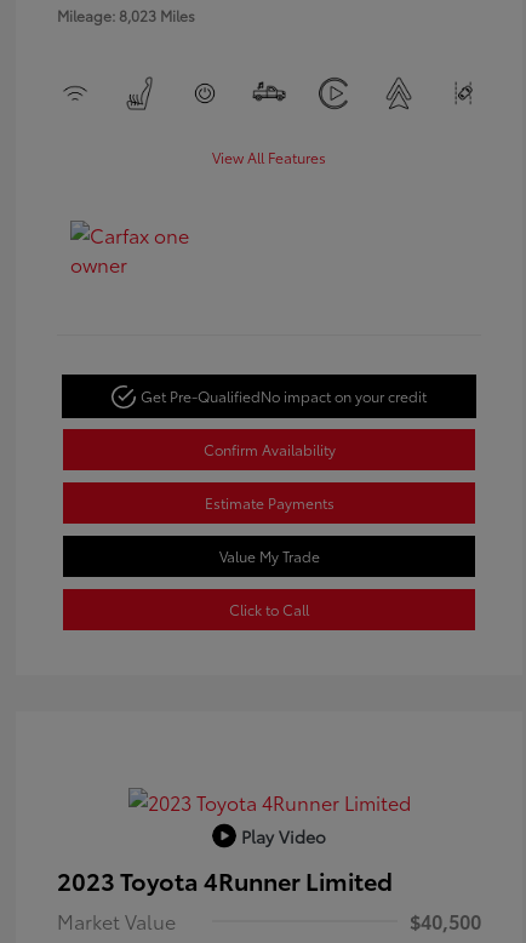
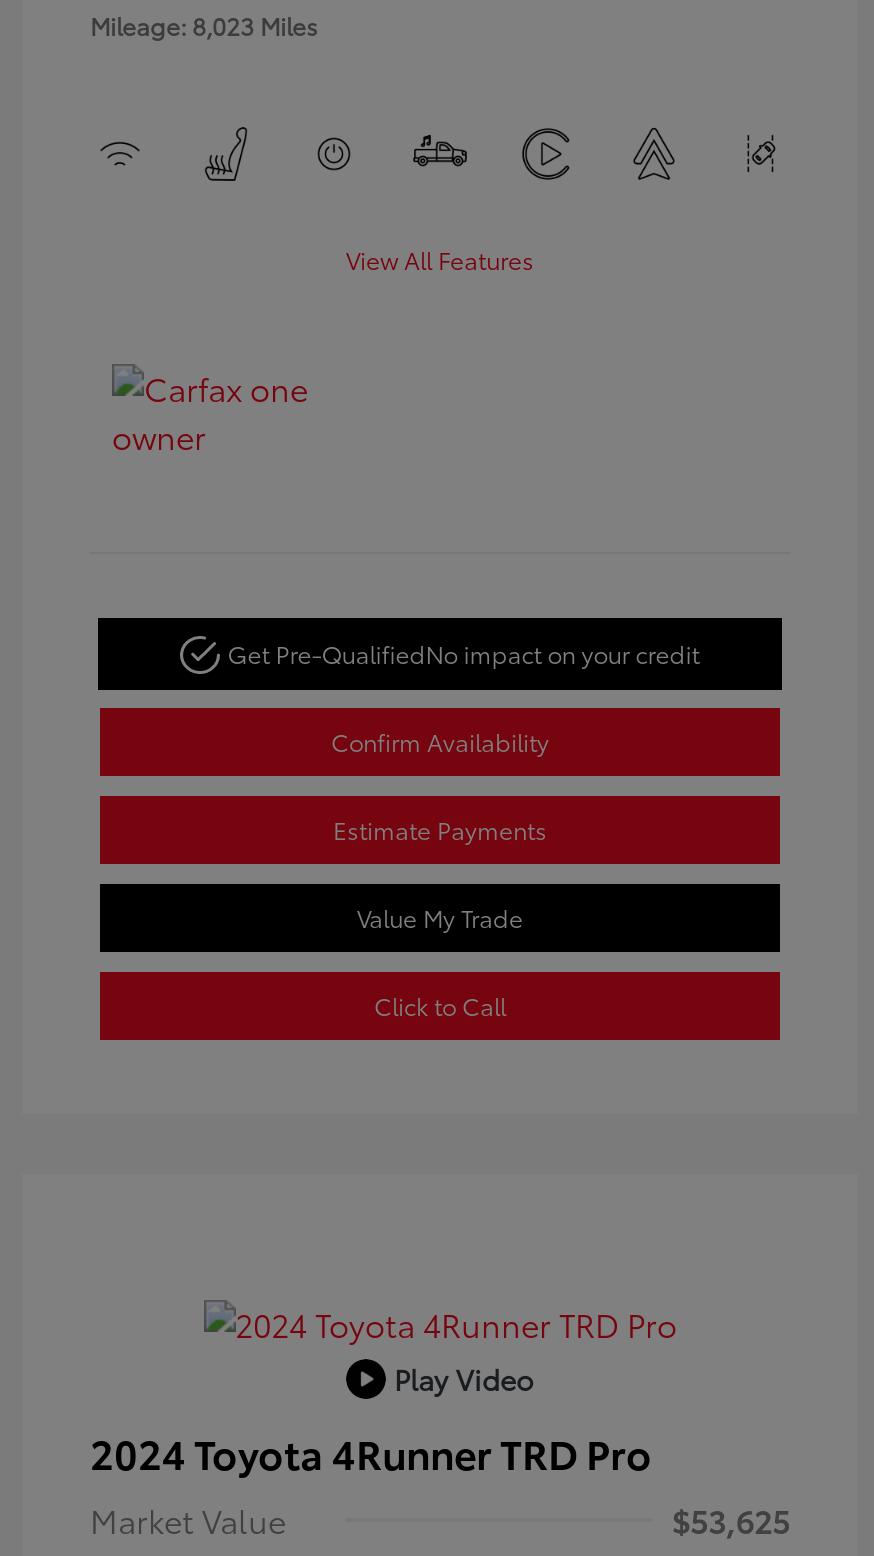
- 2023 Toyota 4Runner Limited
+ 2024 Toyota 4Runner TRD Pro

- $40,500
+ $53,625
